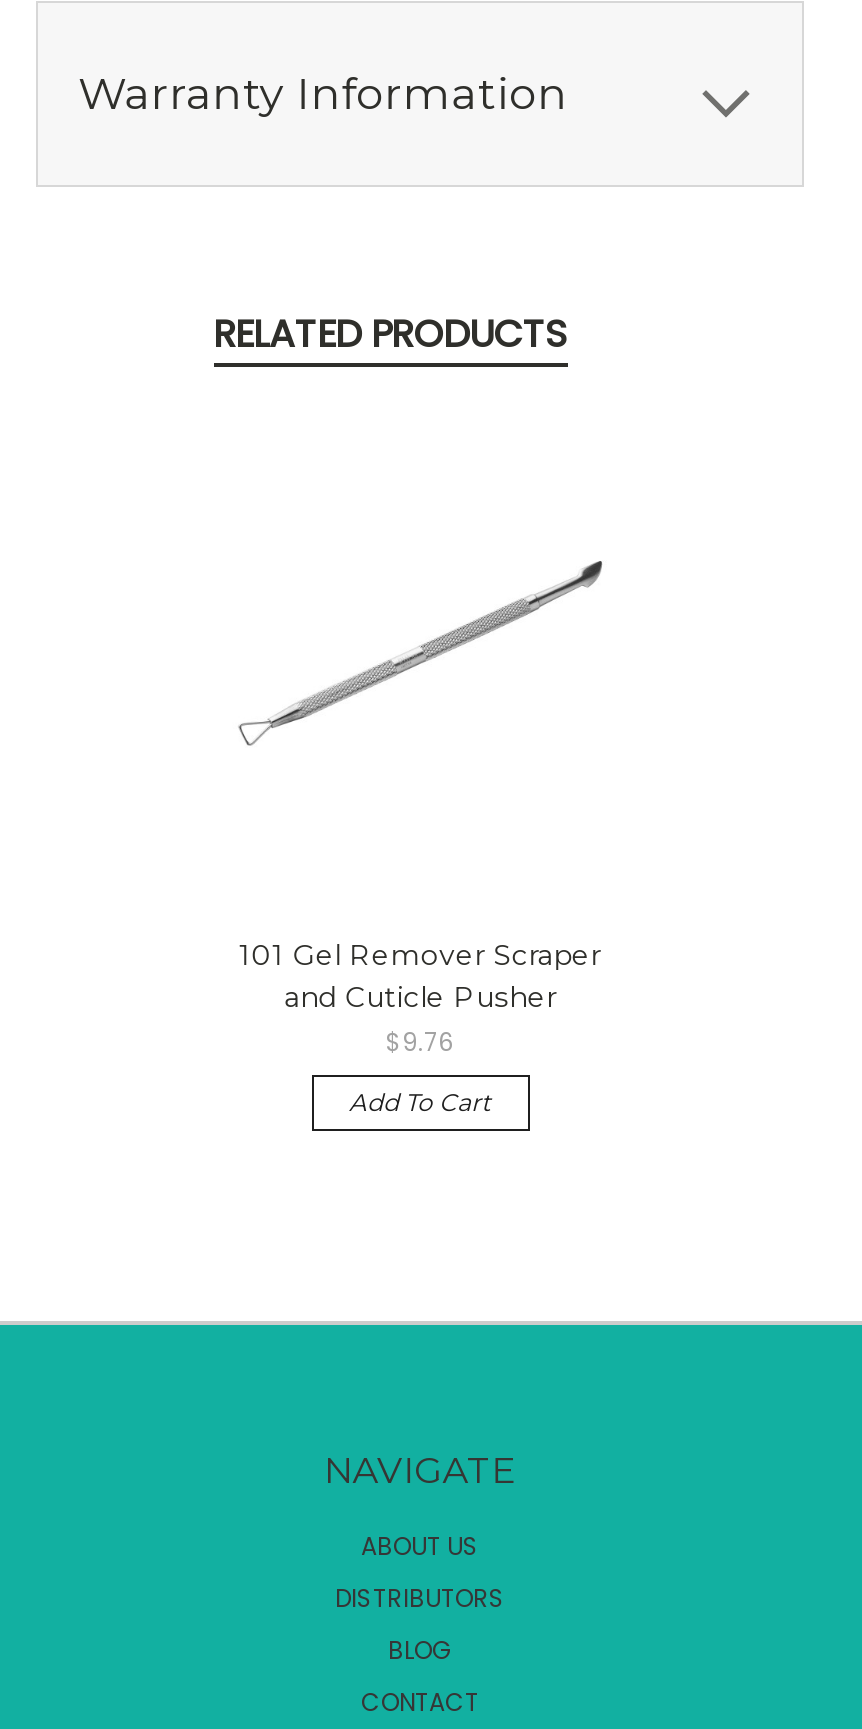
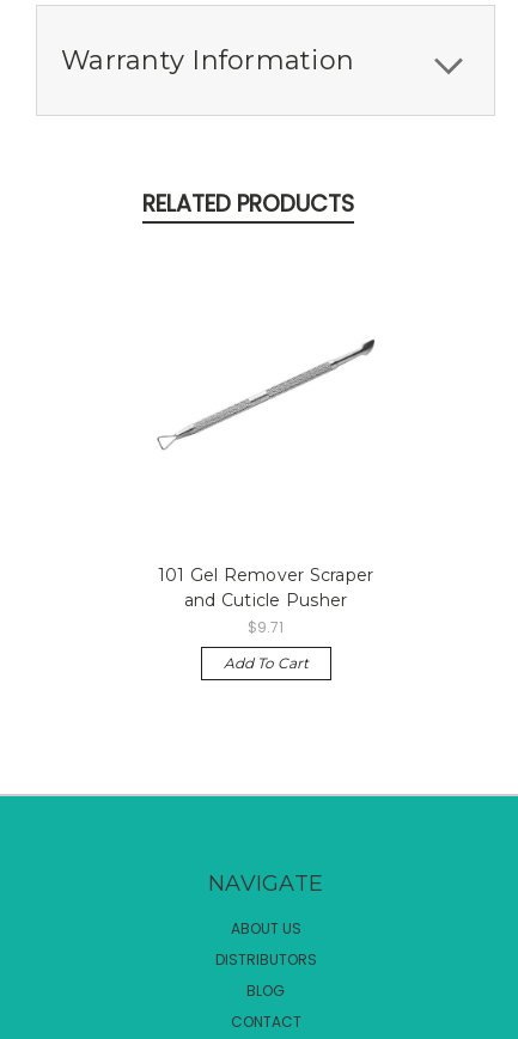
- $9.76
+ $9.71
